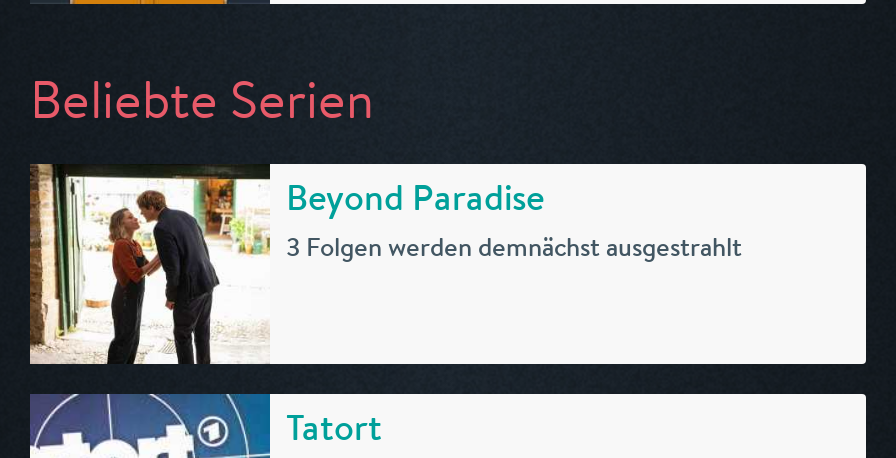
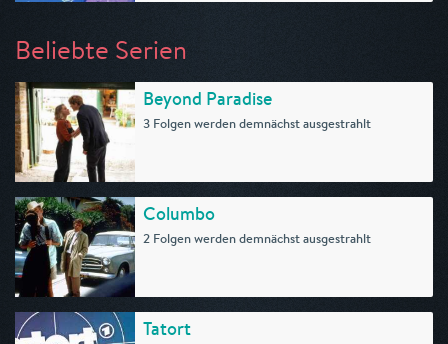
+ [image]
+ Columbo
+ 2 Folgen werden demnächst ausgestrahlt
